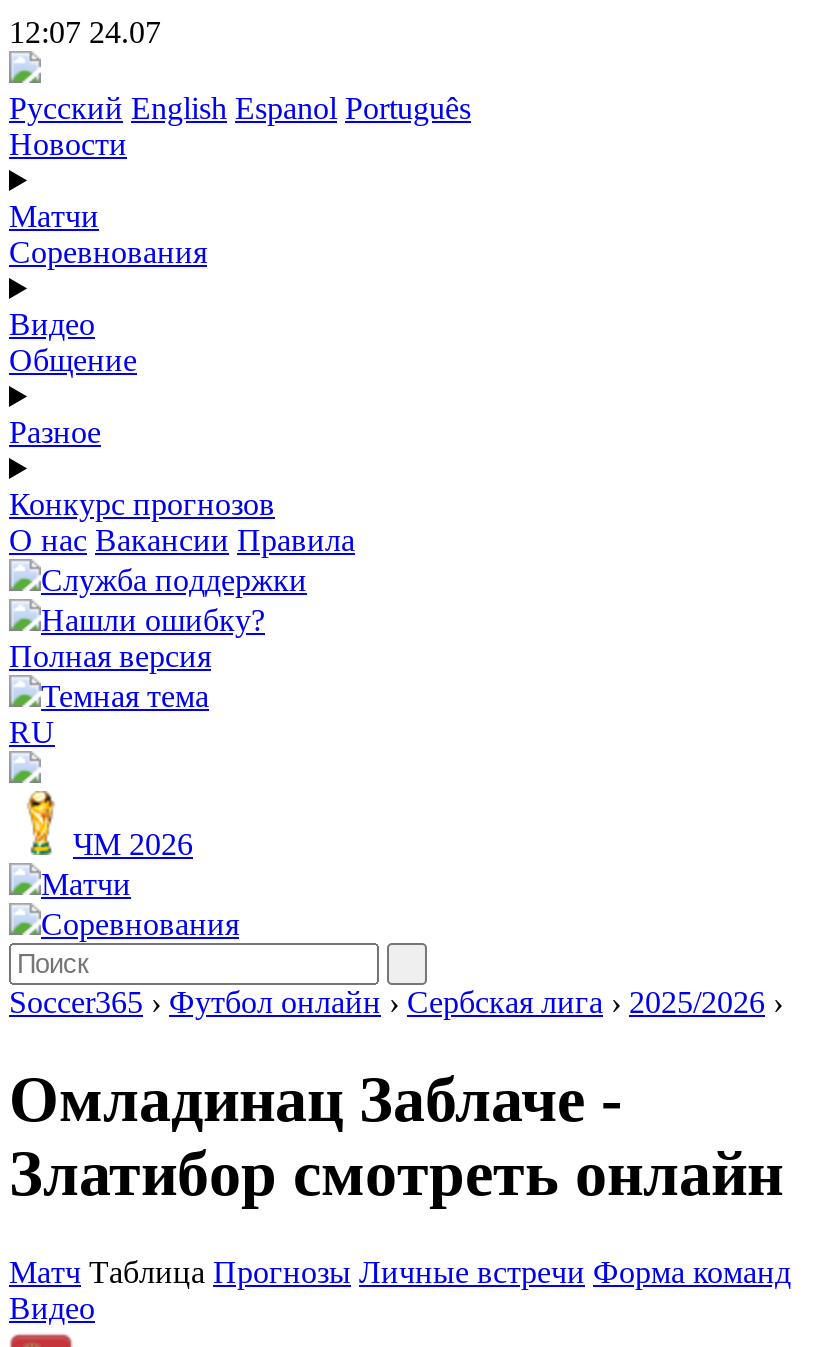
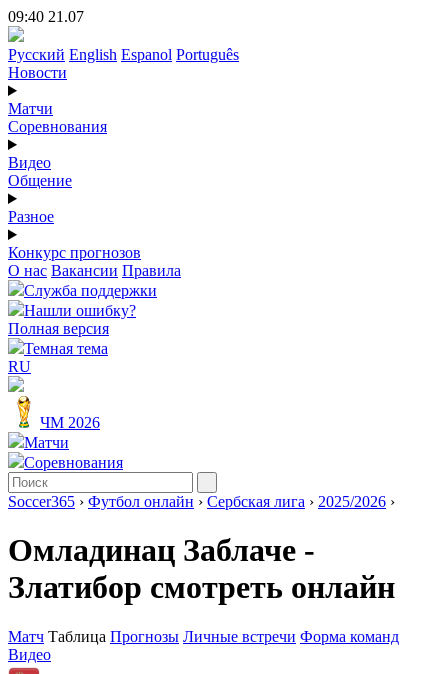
- 12:07 24.07
+ 09:40 21.07
